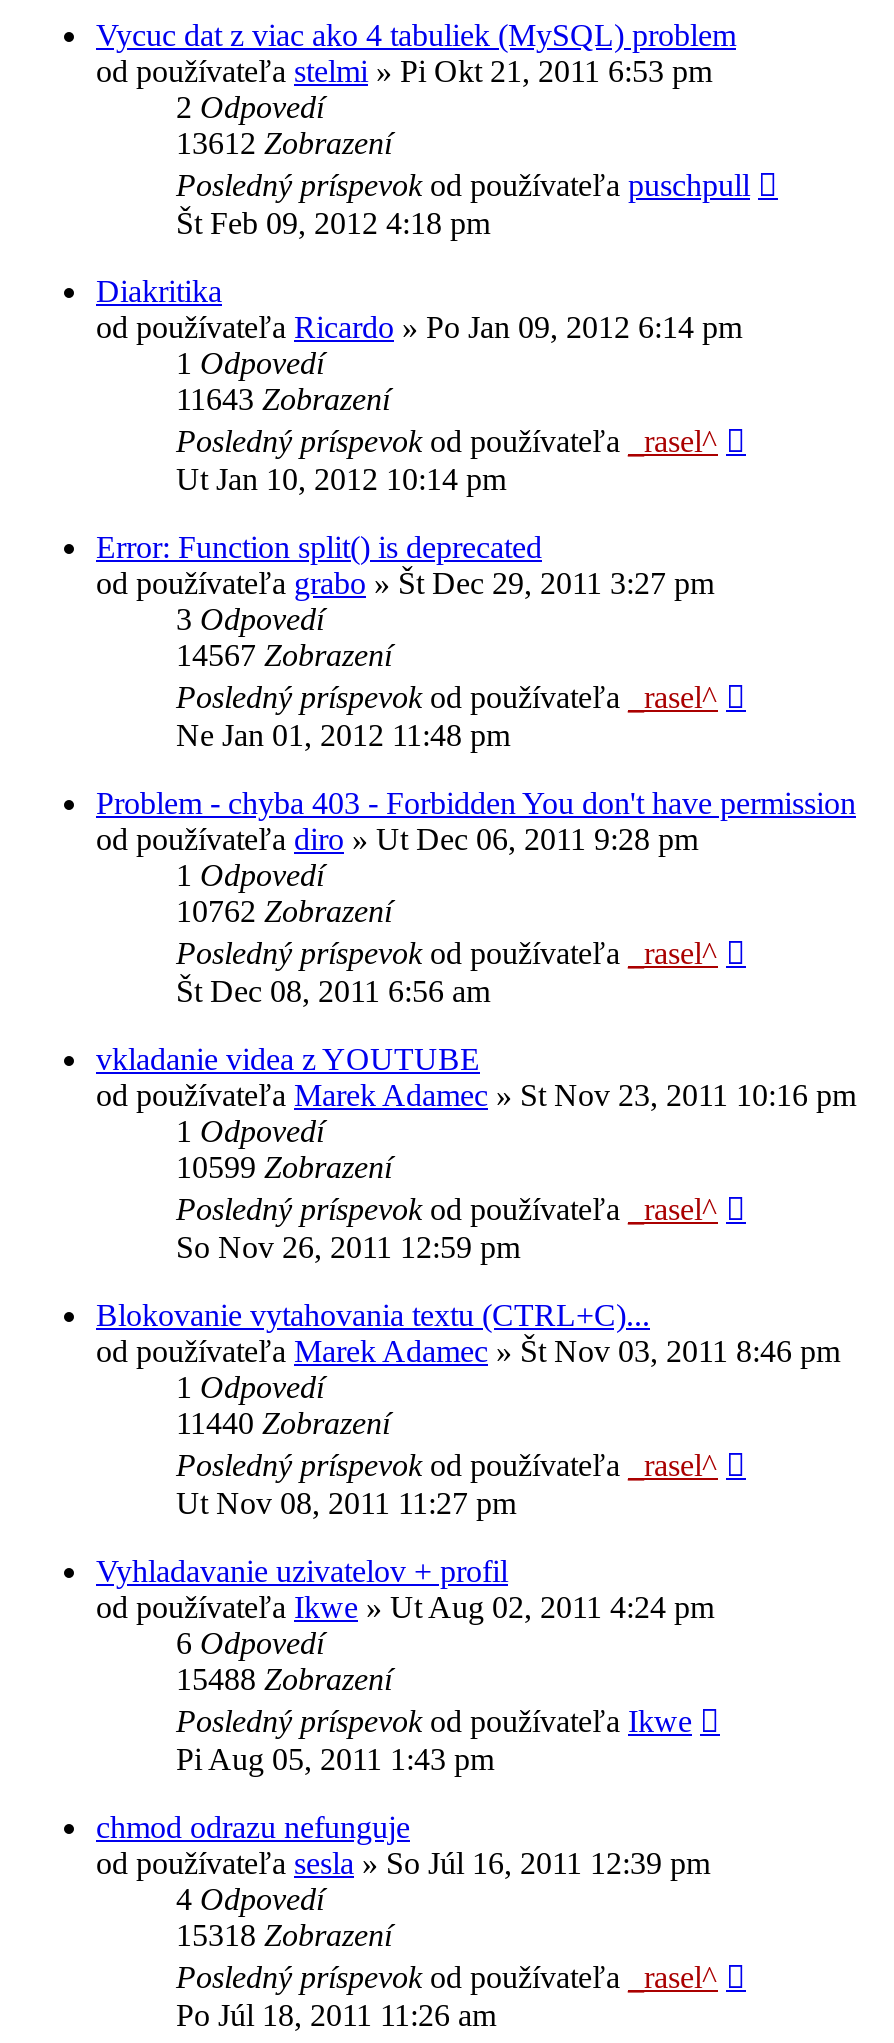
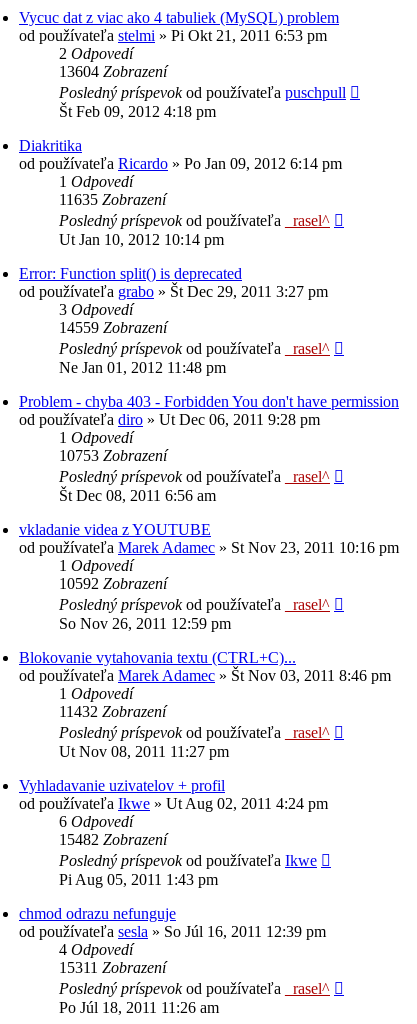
- 13612 Zobrazení
+ 13604 Zobrazení

- 11643 Zobrazení
+ 11635 Zobrazení

- 14567 Zobrazení
+ 14559 Zobrazení

- 10762 Zobrazení
+ 10753 Zobrazení

- 10599 Zobrazení
+ 10592 Zobrazení

- 11440 Zobrazení
+ 11432 Zobrazení

- 15488 Zobrazení
+ 15482 Zobrazení

- 15318 Zobrazení
+ 15311 Zobrazení
